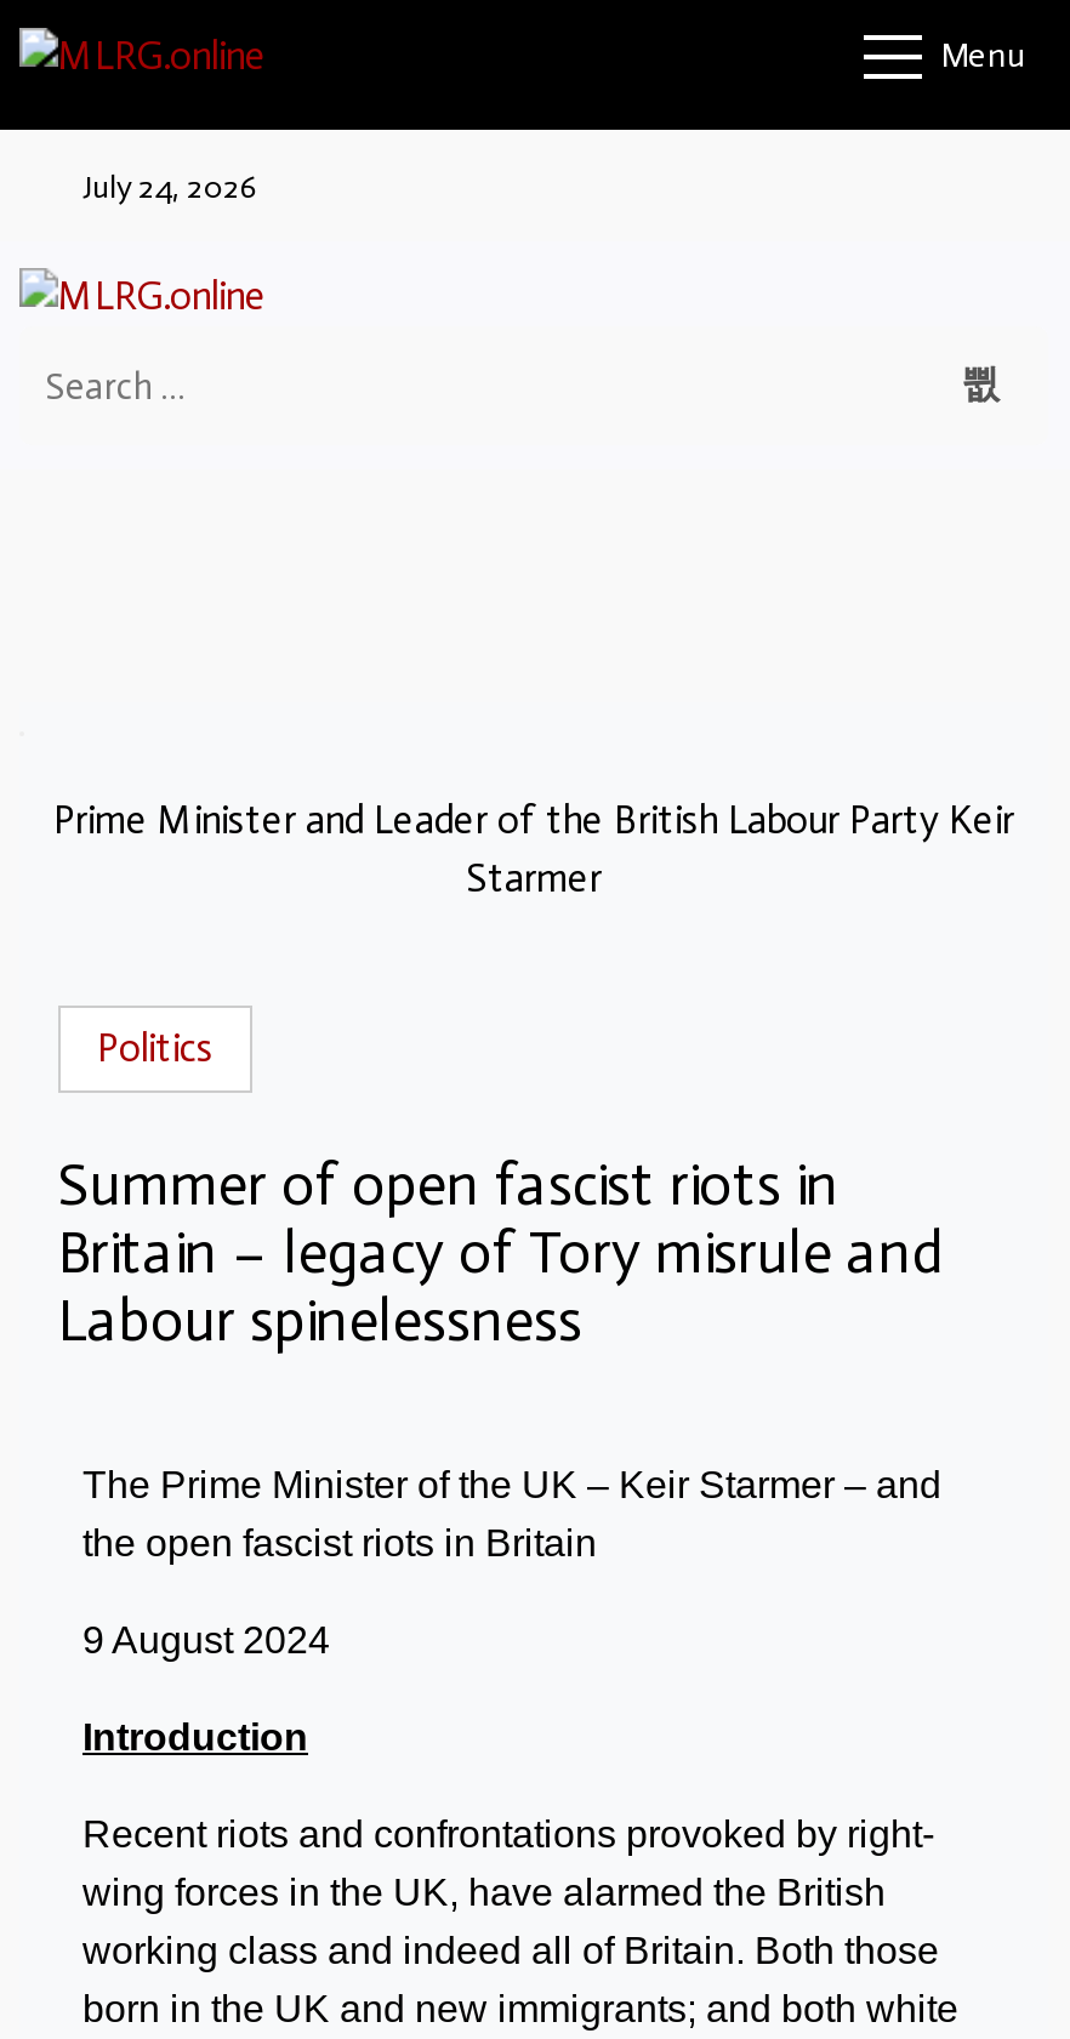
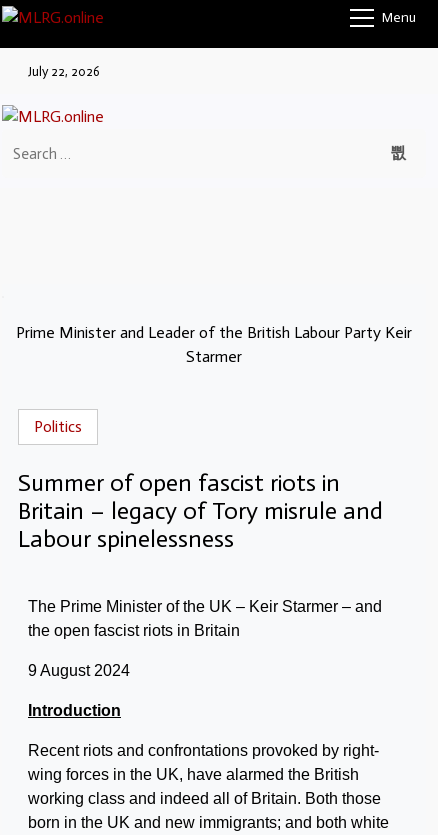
- July 24, 2026
+ July 22, 2026
